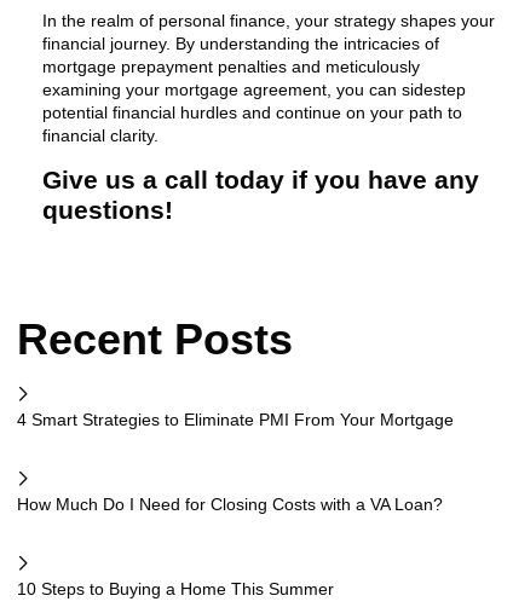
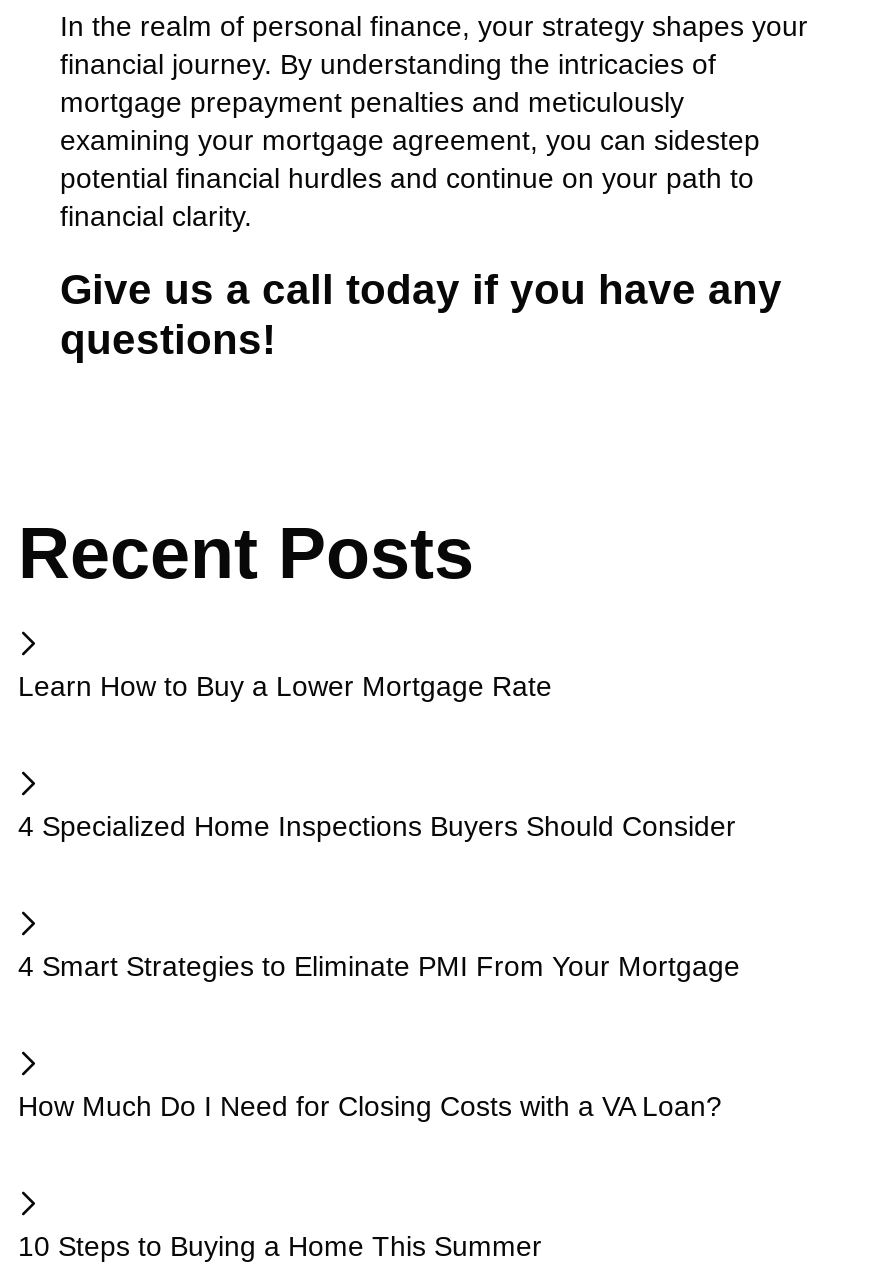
+ Learn How to Buy a Lower Mortgage Rate

+ 4 Specialized Home Inspections Buyers Should Consider
